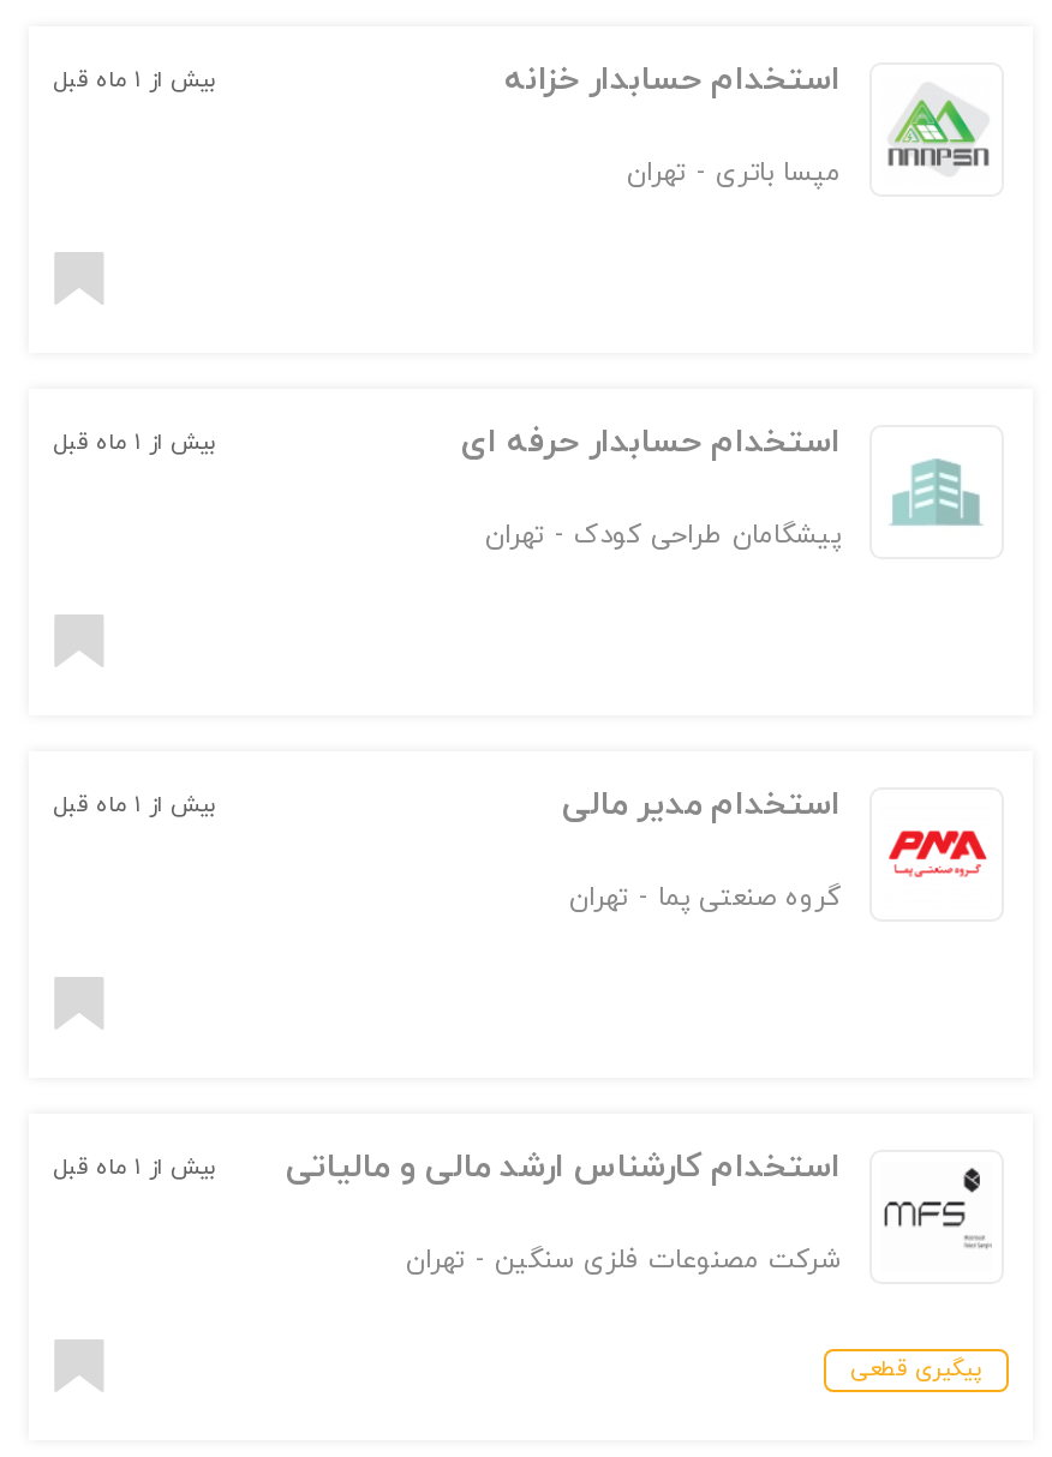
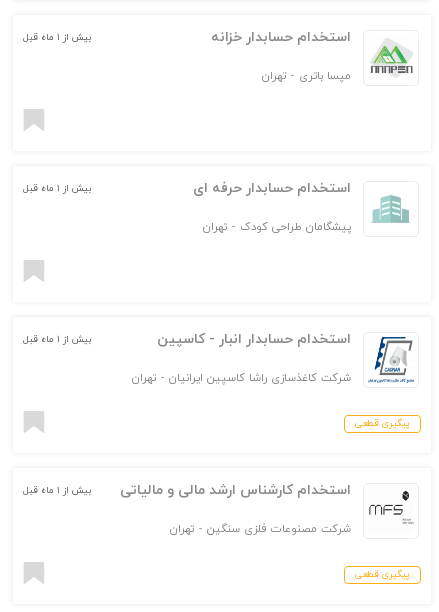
- [image]
- استخدام مدیر مالی
+ [image]
+ استخدام حسابدار انبار - کاسپین

+ پیگیری قطعی

- گروه صنعتی پما - تهران
+ شرکت کاغذسازی راشا کاسپین ایرانیان - تهران
